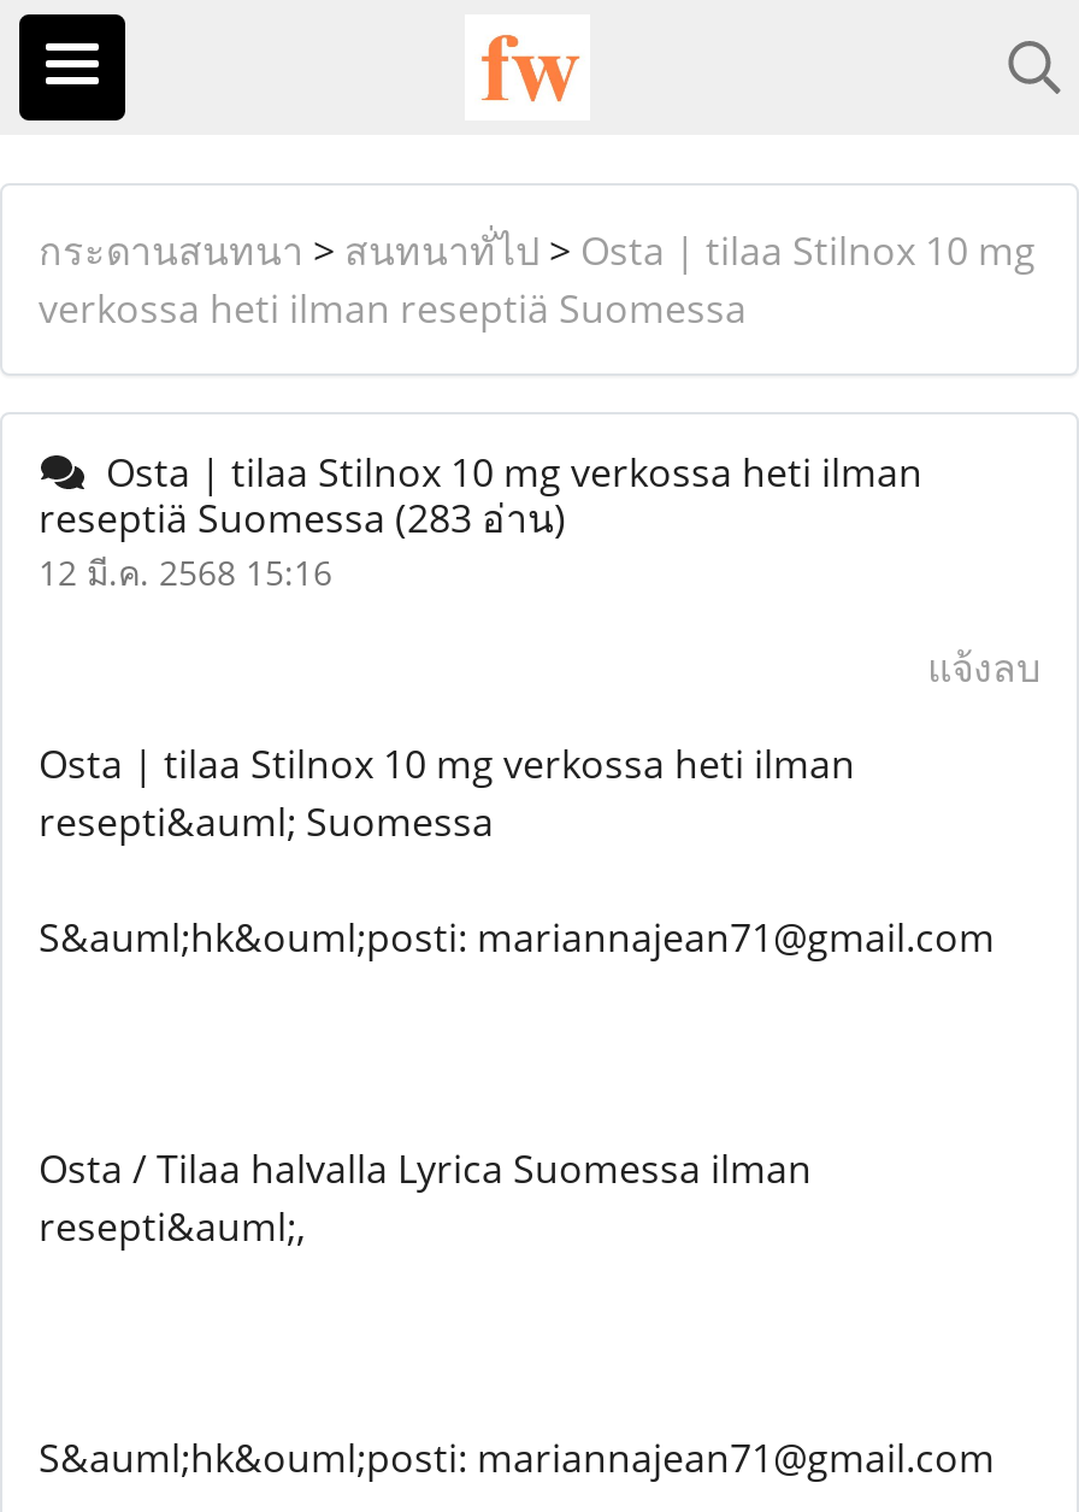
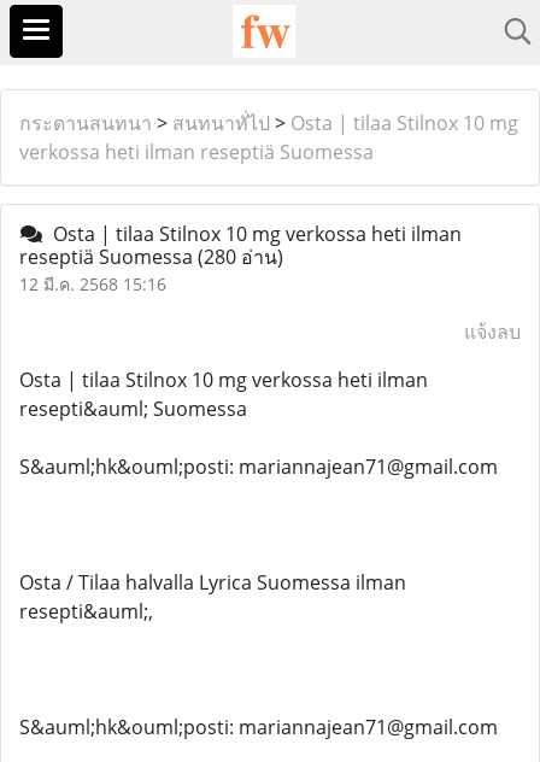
- reseptiä Suomessa (283 อ่าน)
+ reseptiä Suomessa (280 อ่าน)
